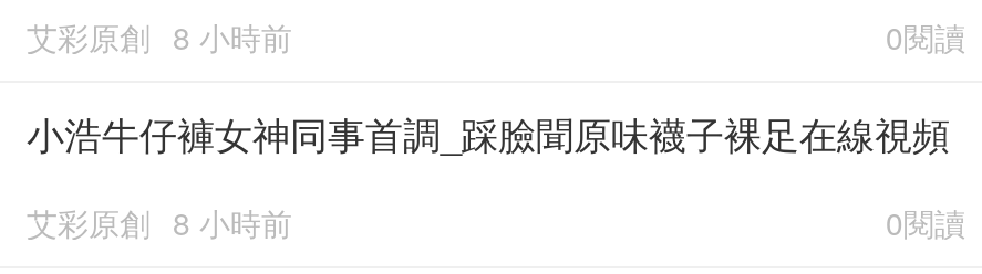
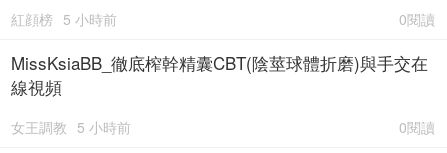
- 艾彩原創 8 小時前
+ 紅顔榜 5 小時前

- 小浩牛仔褲女神同事首調_踩臉聞原味襪子裸足在線視頻
+ MissKsiaBB_徹底榨幹精囊CBT(陰莖球體折磨)與手交在
+ 線視頻

- 艾彩原創 8 小時前
+ 女王調教 5 小時前
